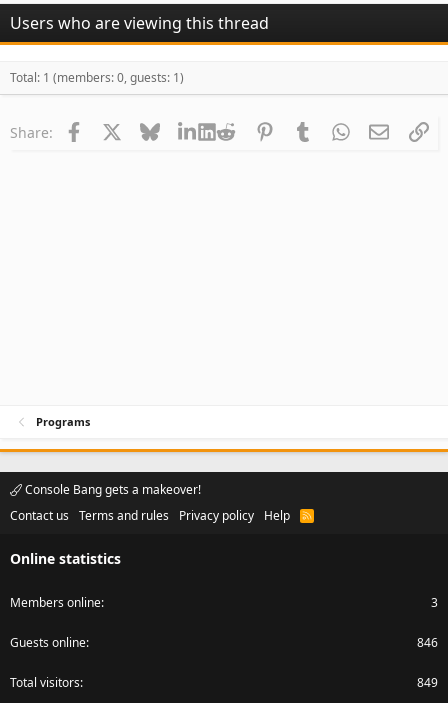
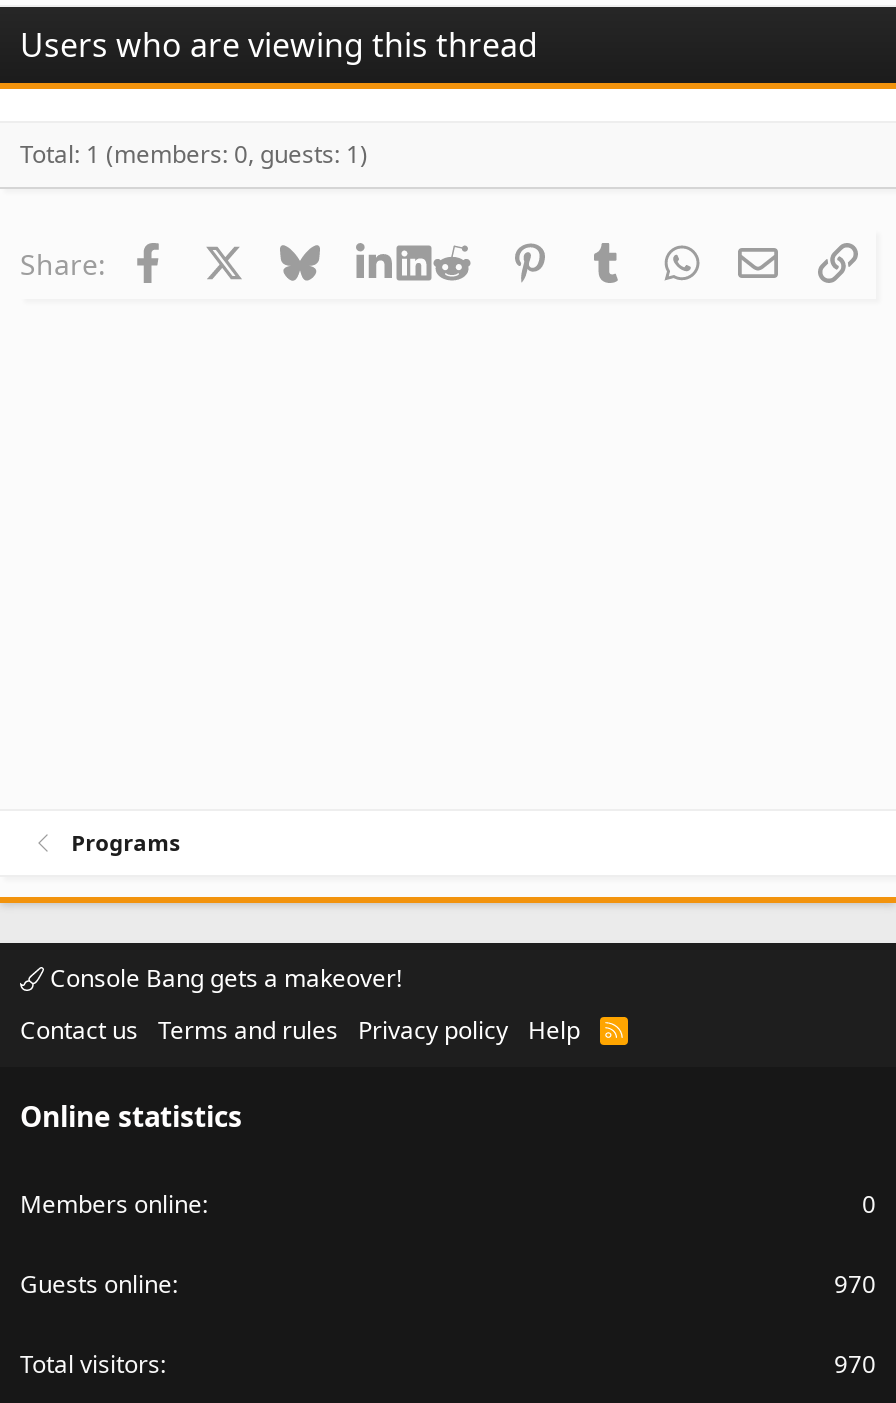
- 3
+ 0

- 846
+ 970

- 849
+ 970
